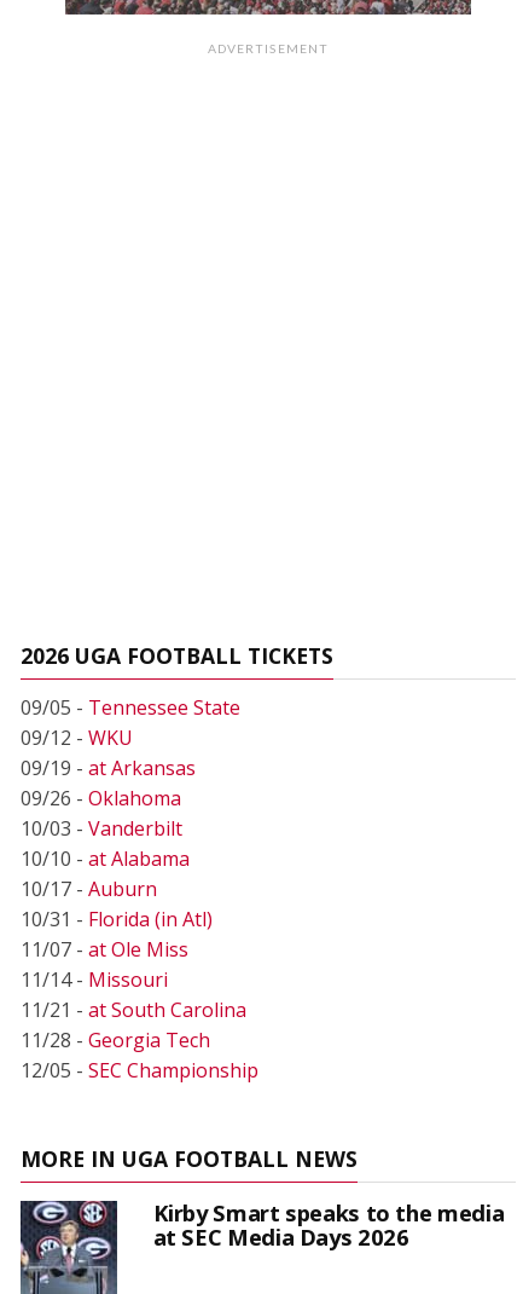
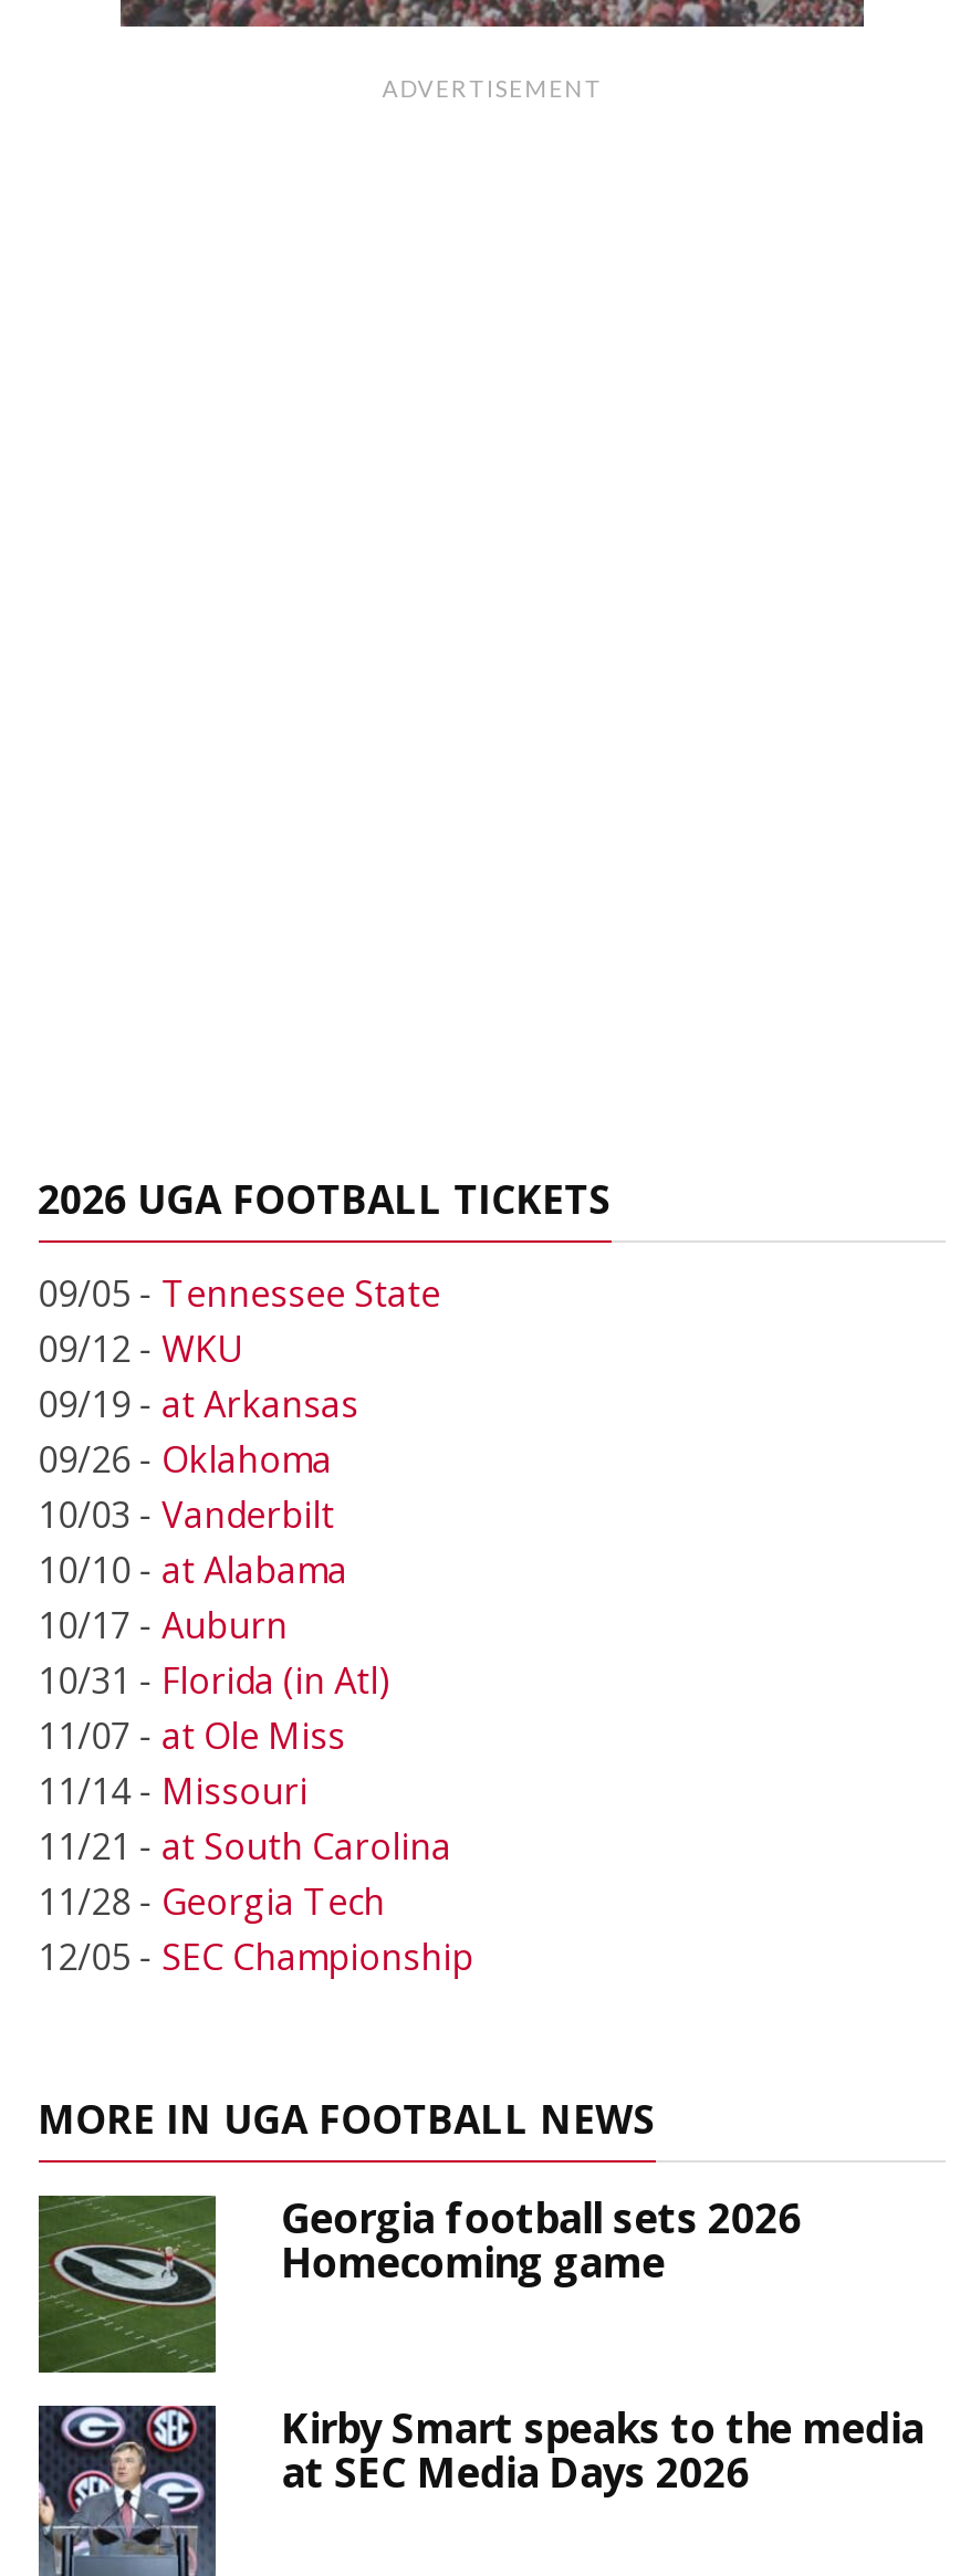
+ [image]
+ Georgia football sets 2026
+ Homecoming game
